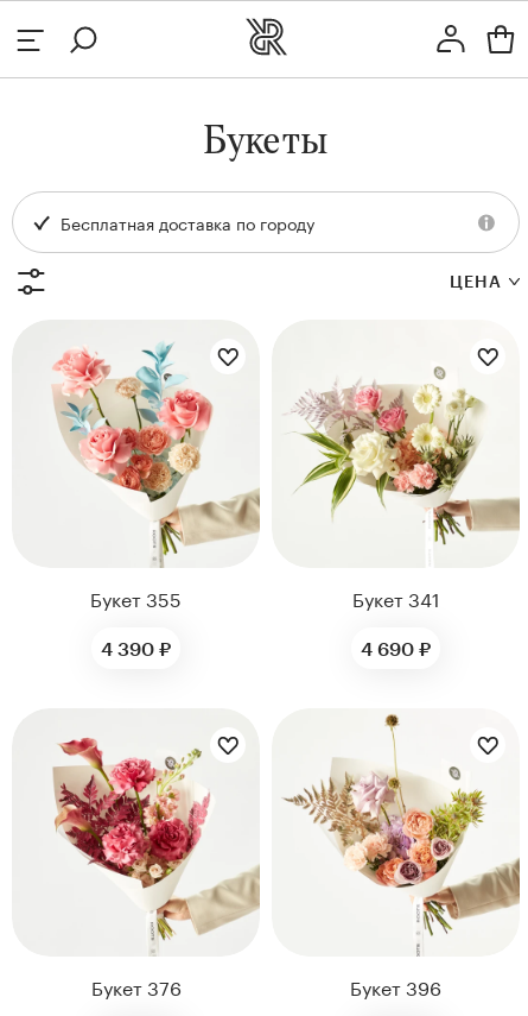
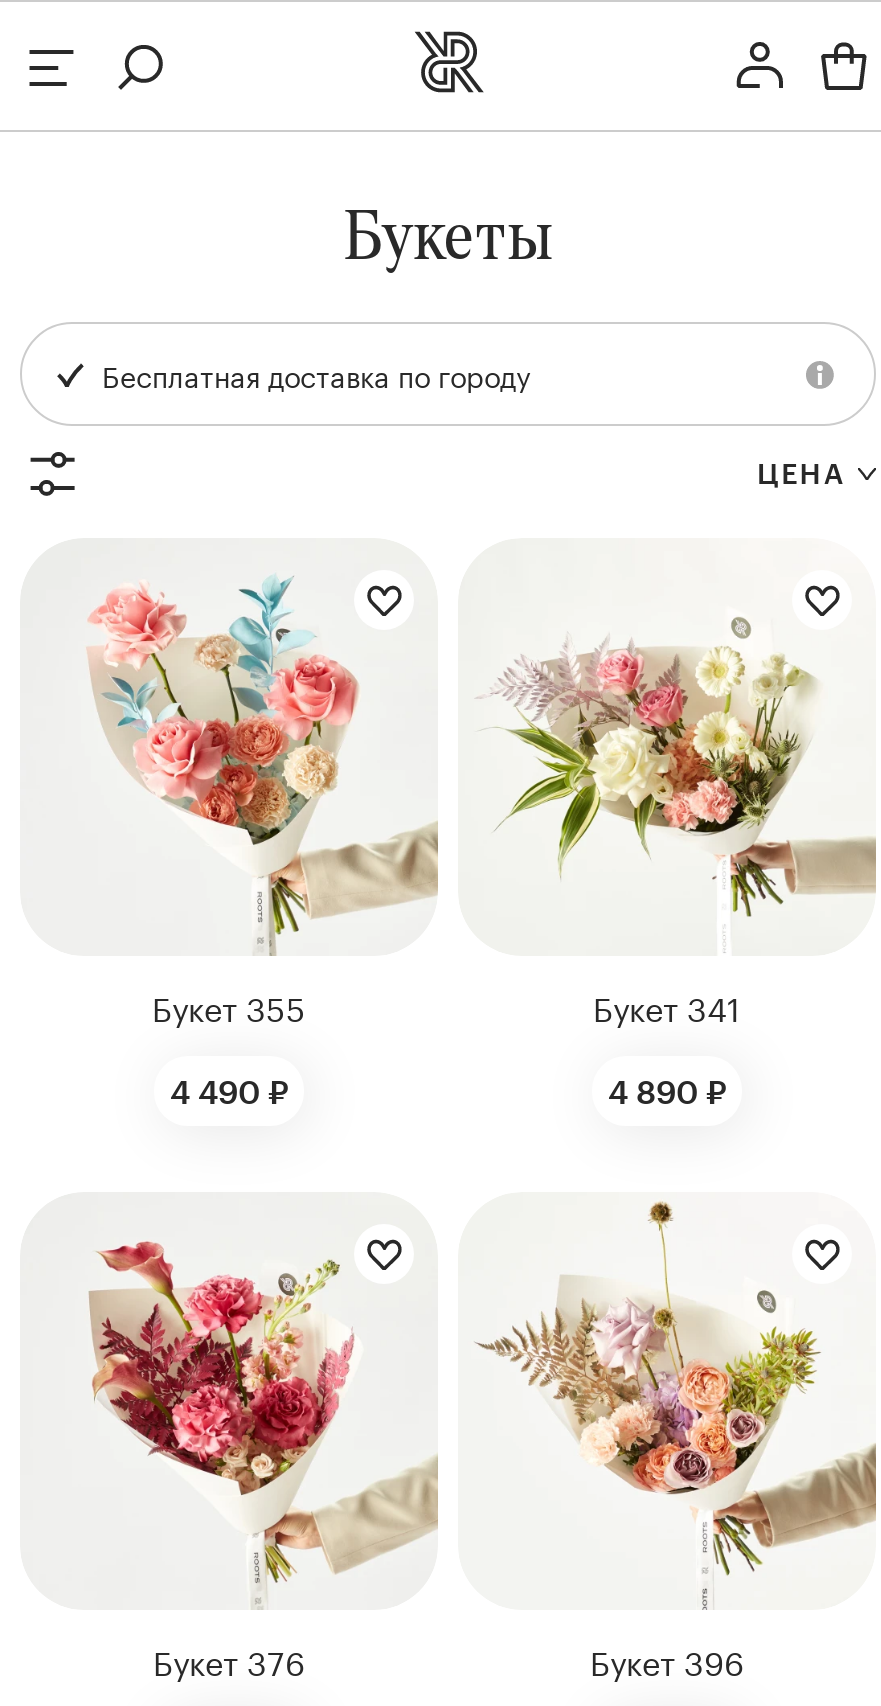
- 4 390 ₽
+ 4 490 ₽

- 4 690 ₽
+ 4 890 ₽
